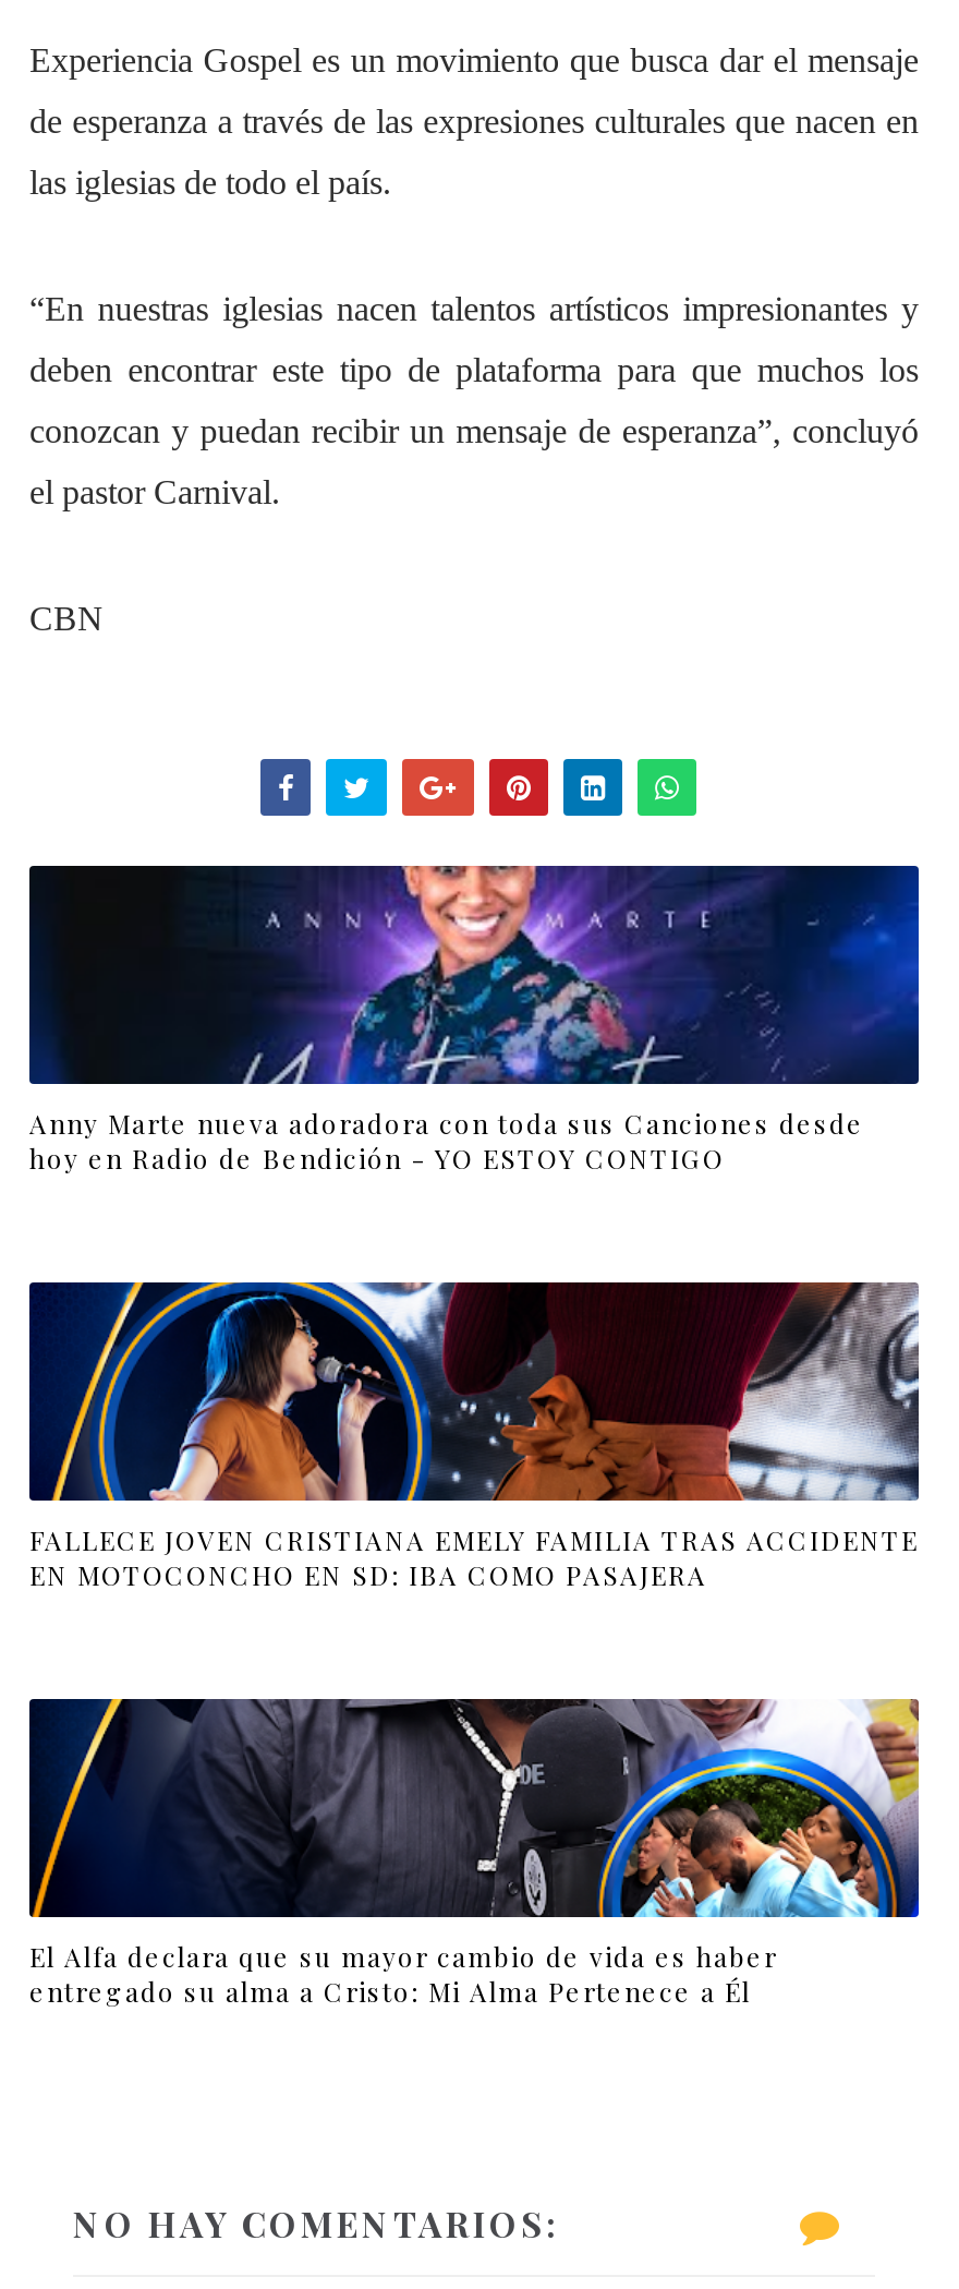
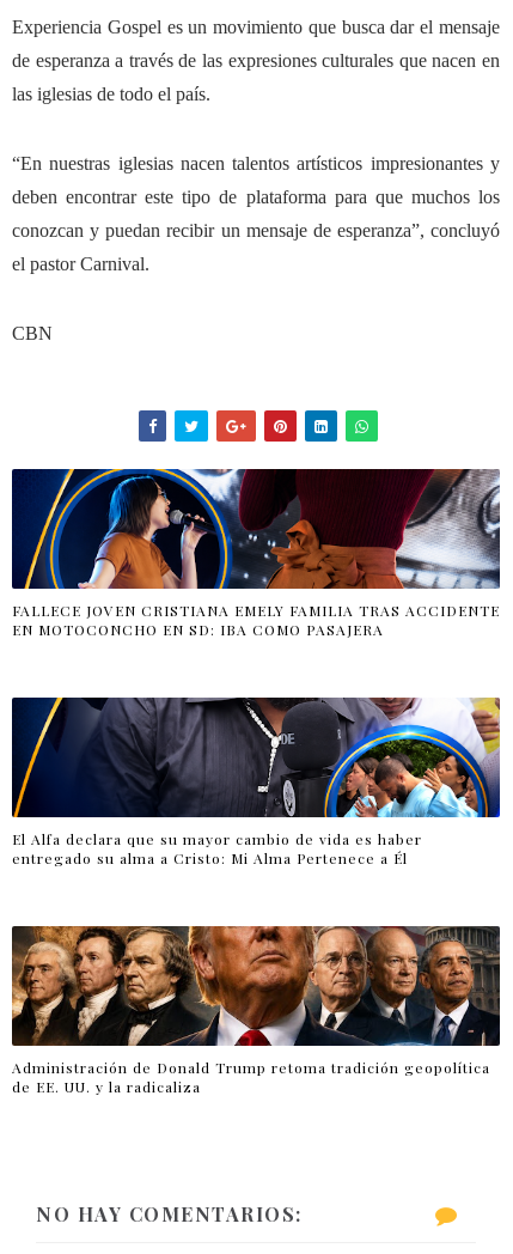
- [image]
- Anny Marte nueva adoradora con toda sus Canciones desde
- hoy en Radio de Bendición - YO ESTOY CONTIGO

moved up: [image] | FALLECE JOVEN CRISTIANA EMELY FAMILIA TRAS ACCIDENTE | EN MOTOCONCHO EN SD: IBA COMO PASAJERA | El Alfa declara que su mayor cambio de vida es haber | entregado su alma a Cristo: Mi Alma Pertenece a Él

+ [image]
+ Administración de Donald Trump retoma tradición geopolítica
+ de EE. UU. y la radicaliza
